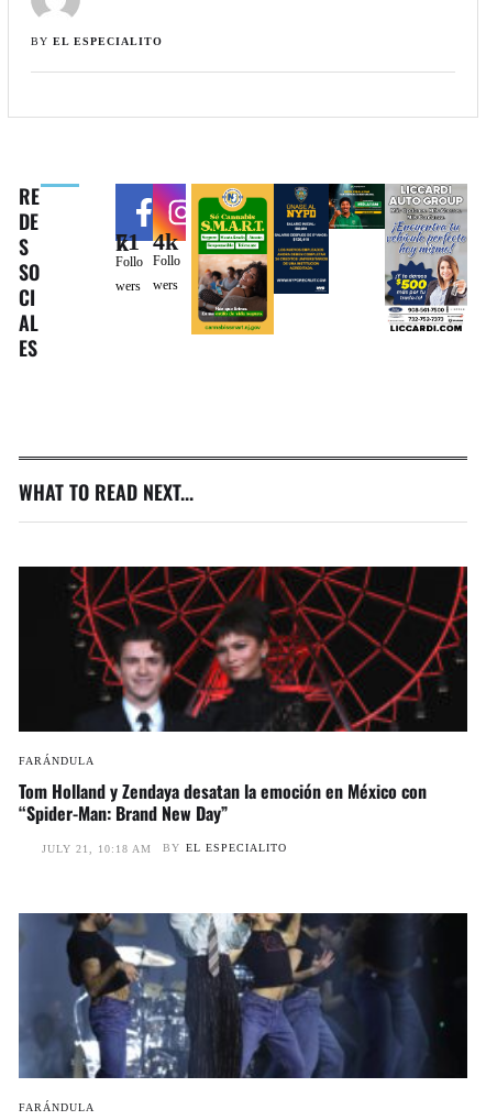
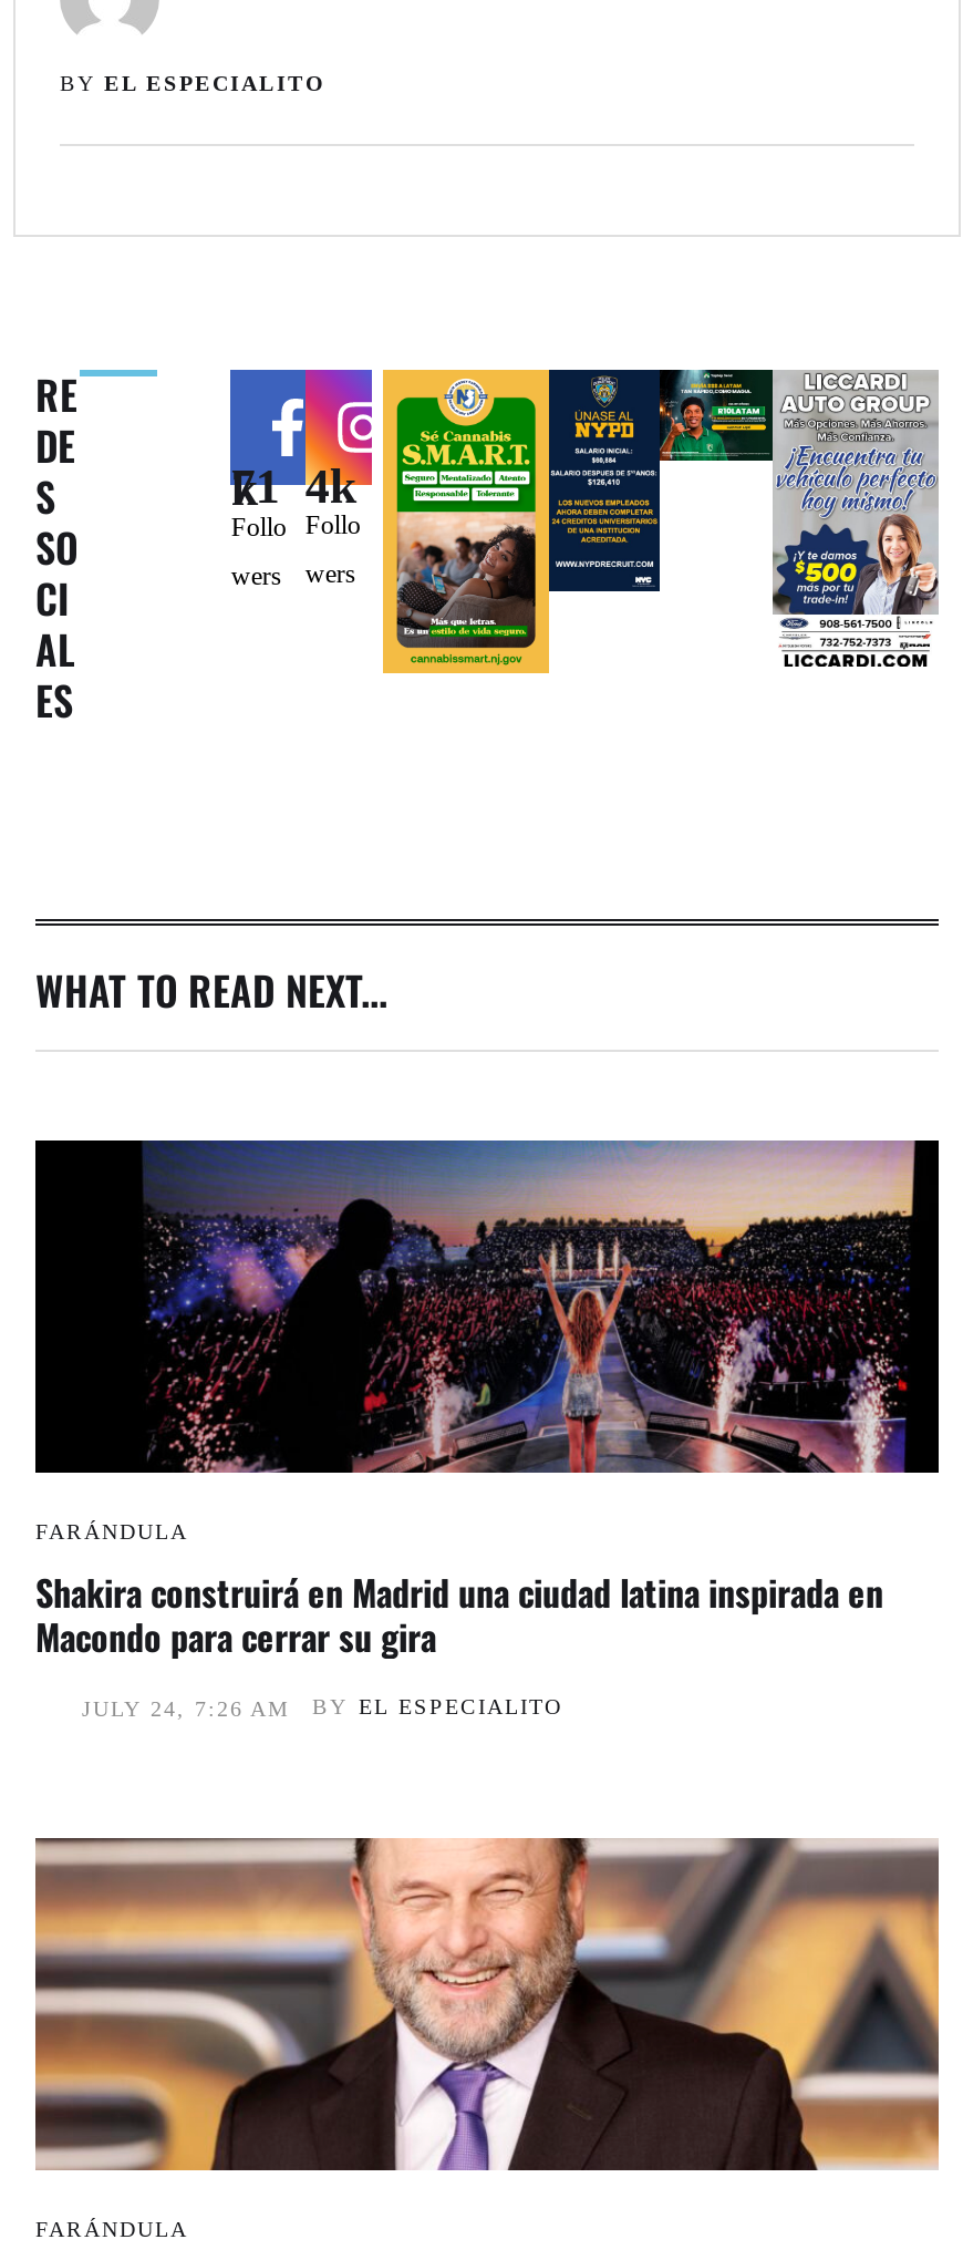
- [image]
+ [image]

- Tom Holland y Zendaya desatan la emoción en México con
- “Spider-Man: Brand New Day”
+ Shakira construirá en Madrid una ciudad latina inspirada en
+ Macondo para cerrar su gira

- JULY 21, 10:18 AM BY EL ESPECIALITO
+ JULY 24, 7:26 AM BY EL ESPECIALITO

- [image]
+ [image]
